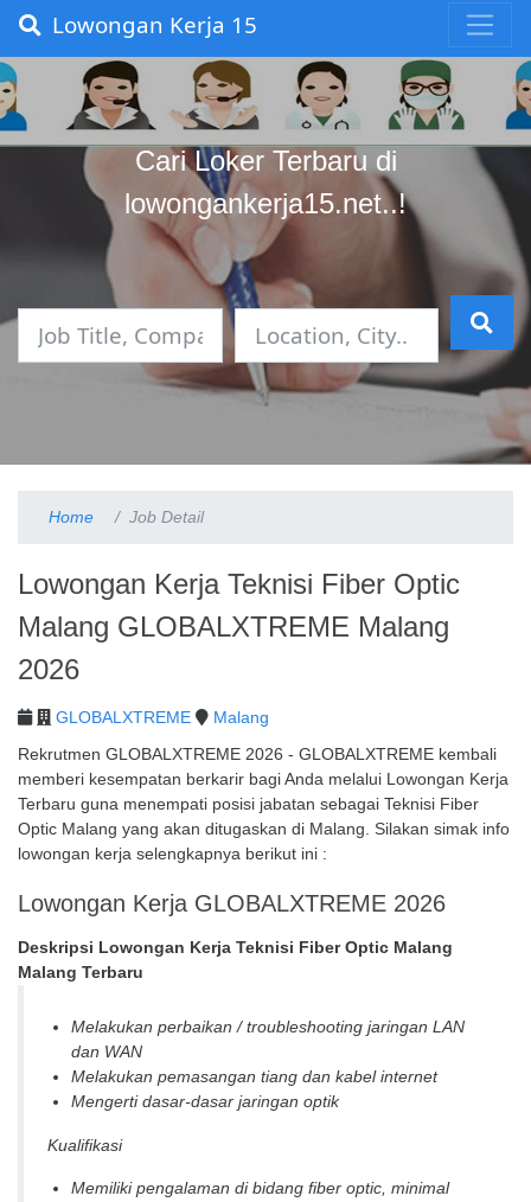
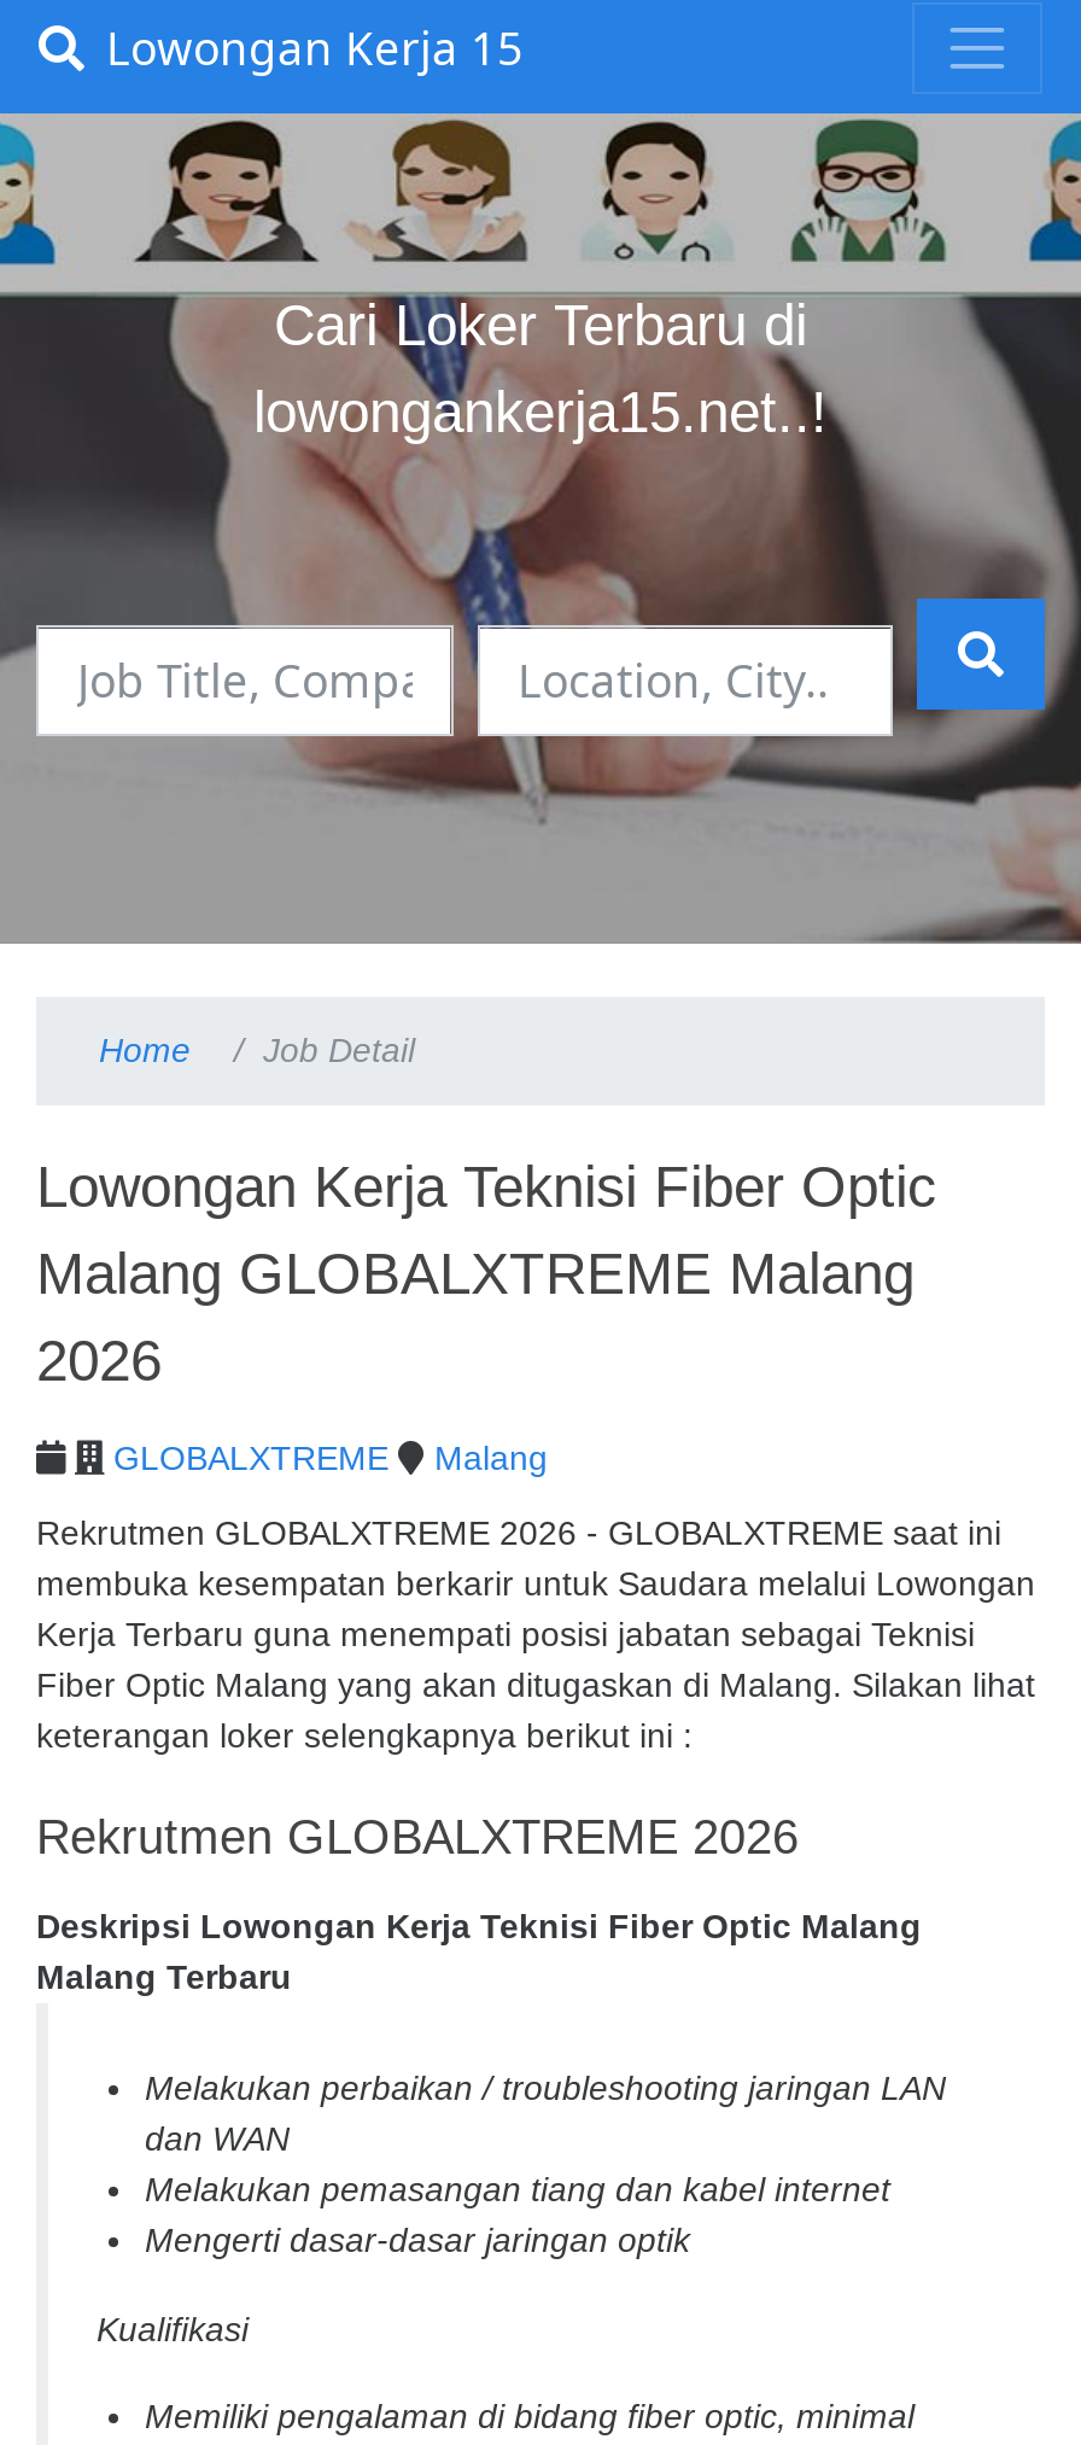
- Rekrutmen GLOBALXTREME 2026 - GLOBALXTREME kembali
- memberi kesempatan berkarir bagi Anda melalui Lowongan Kerja
- Terbaru guna menempati posisi jabatan sebagai Teknisi Fiber
- Optic Malang yang akan ditugaskan di Malang. Silakan simak info
- lowongan kerja selengkapnya berikut ini :
+ Rekrutmen GLOBALXTREME 2026 - GLOBALXTREME saat ini
+ membuka kesempatan berkarir untuk Saudara melalui Lowongan
+ Kerja Terbaru guna menempati posisi jabatan sebagai Teknisi
+ Fiber Optic Malang yang akan ditugaskan di Malang. Silakan lihat
+ keterangan loker selengkapnya berikut ini :

- Lowongan Kerja GLOBALXTREME 2026
+ Rekrutmen GLOBALXTREME 2026
